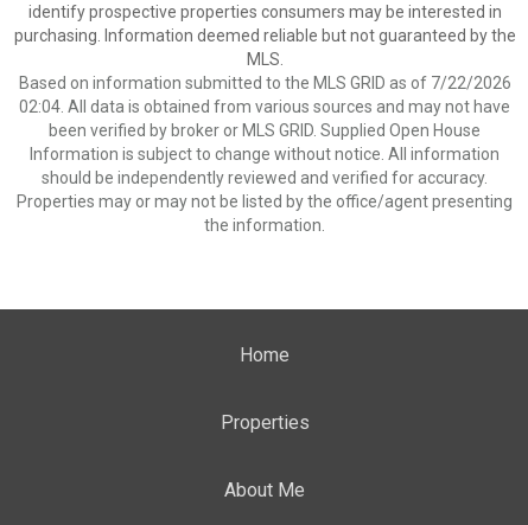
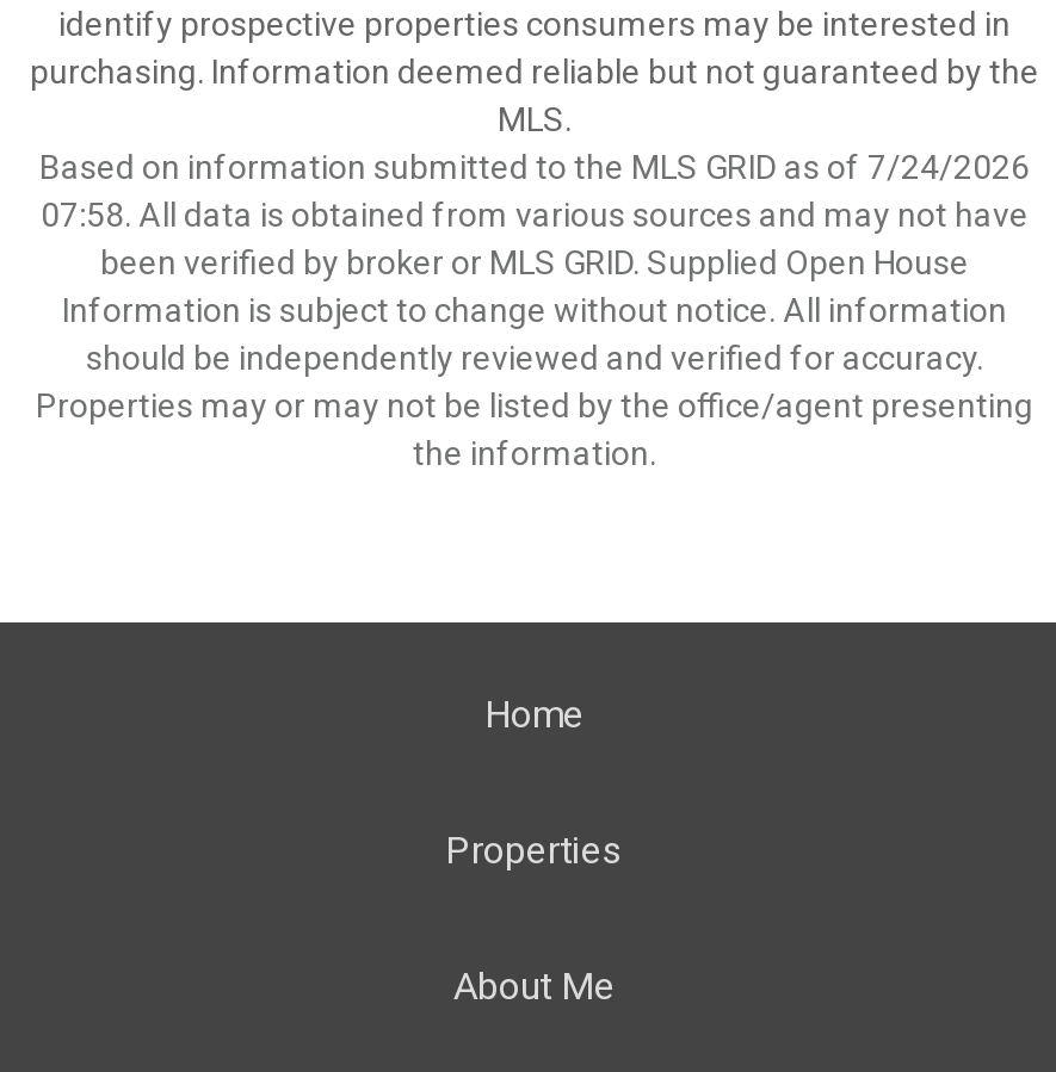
- Based on information submitted to the MLS GRID as of 7/22/2026
+ Based on information submitted to the MLS GRID as of 7/24/2026

- 02:04. All data is obtained from various sources and may not have
+ 07:58. All data is obtained from various sources and may not have
